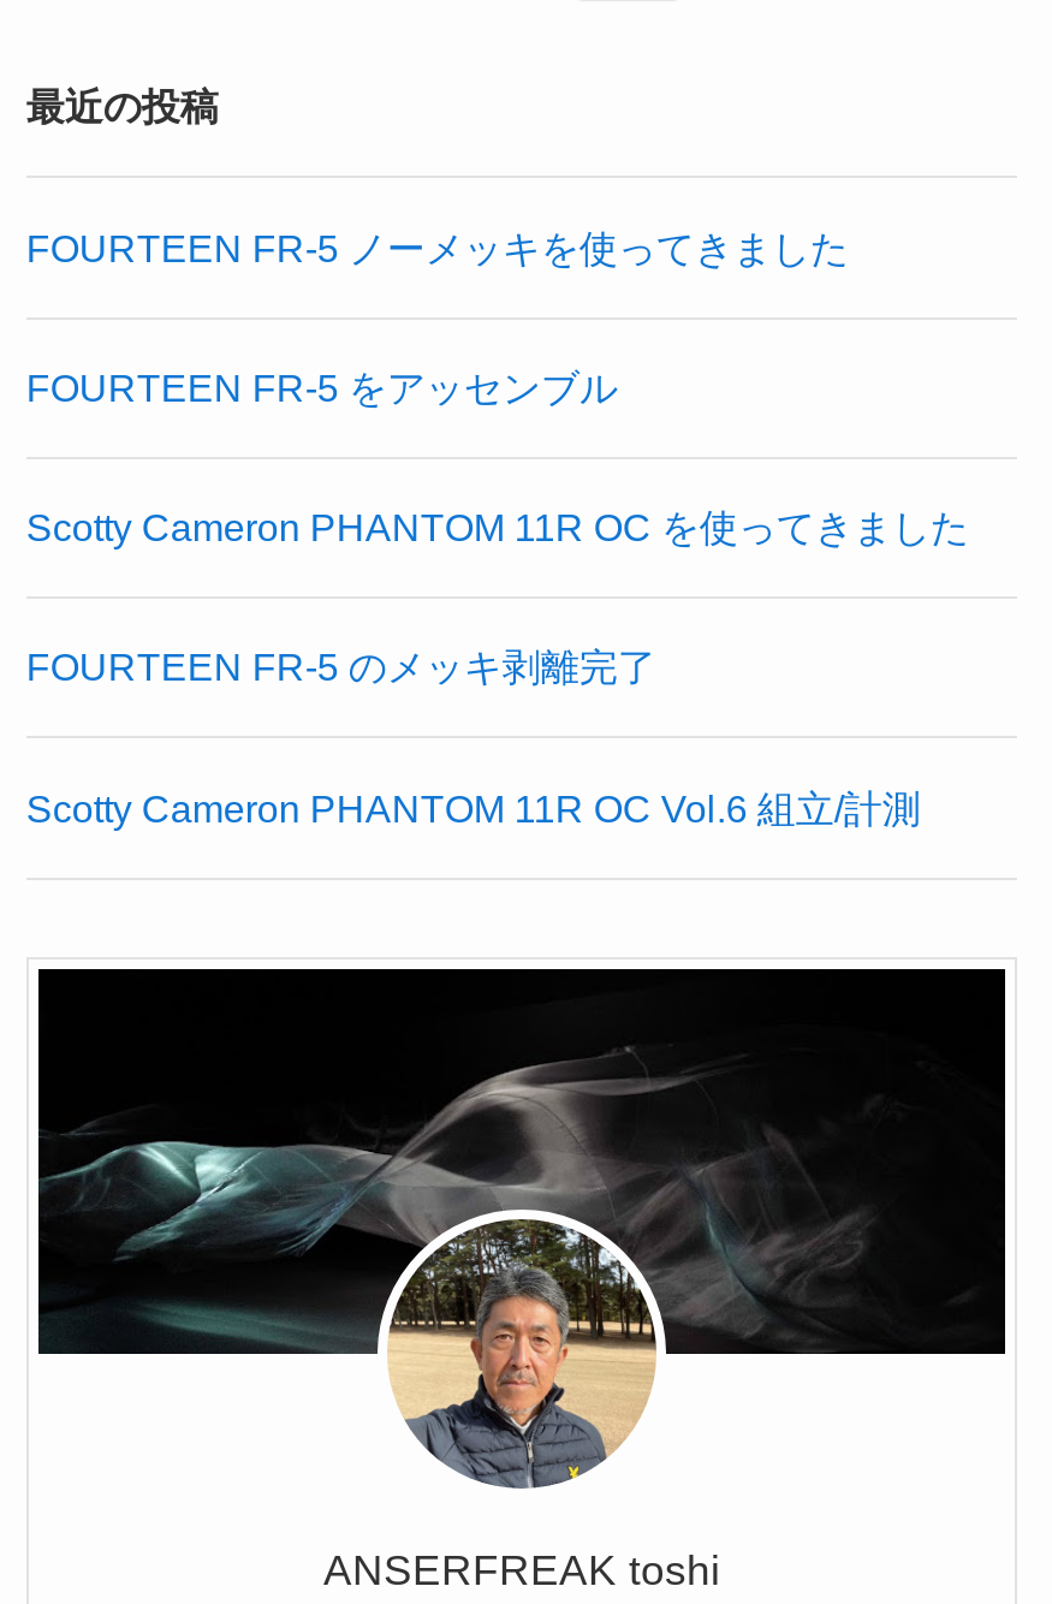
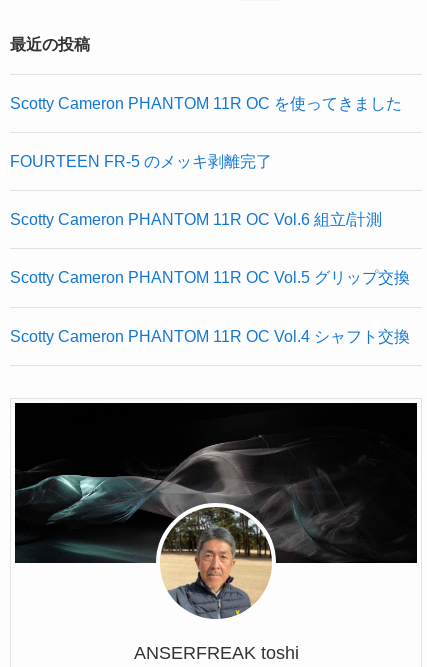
- FOURTEEN FR-5 ノーメッキを使ってきました
- FOURTEEN FR-5 をアッセンブル

moved up: Scotty Cameron PHANTOM 11R OC を使ってきました | FOURTEEN FR-5 のメッキ剥離完了 | Scotty Cameron PHANTOM 11R OC Vol.6 組立/計測

+ Scotty Cameron PHANTOM 11R OC Vol.5 グリップ交換
+ Scotty Cameron PHANTOM 11R OC Vol.4 シャフト交換
